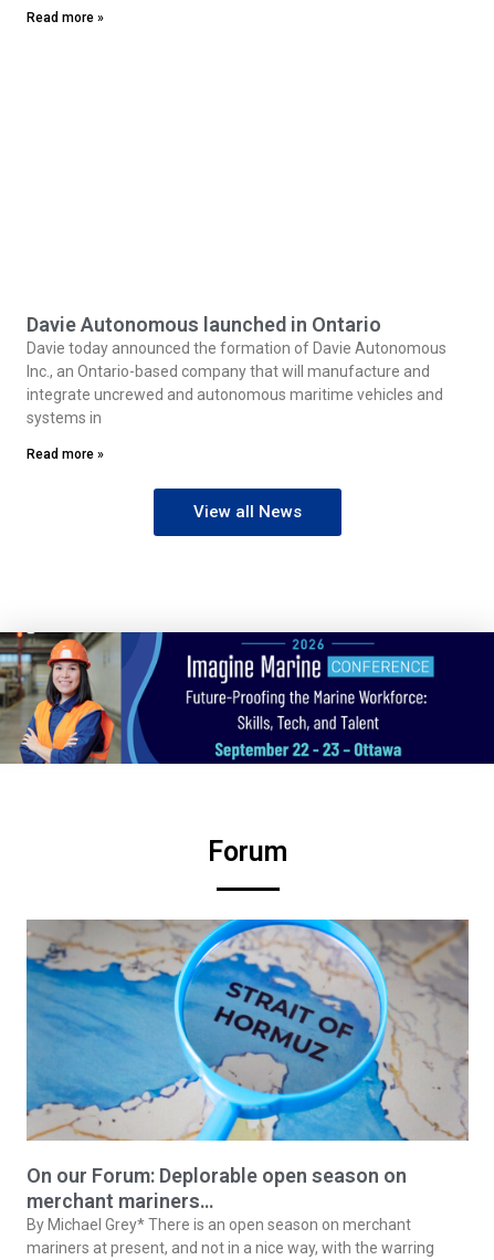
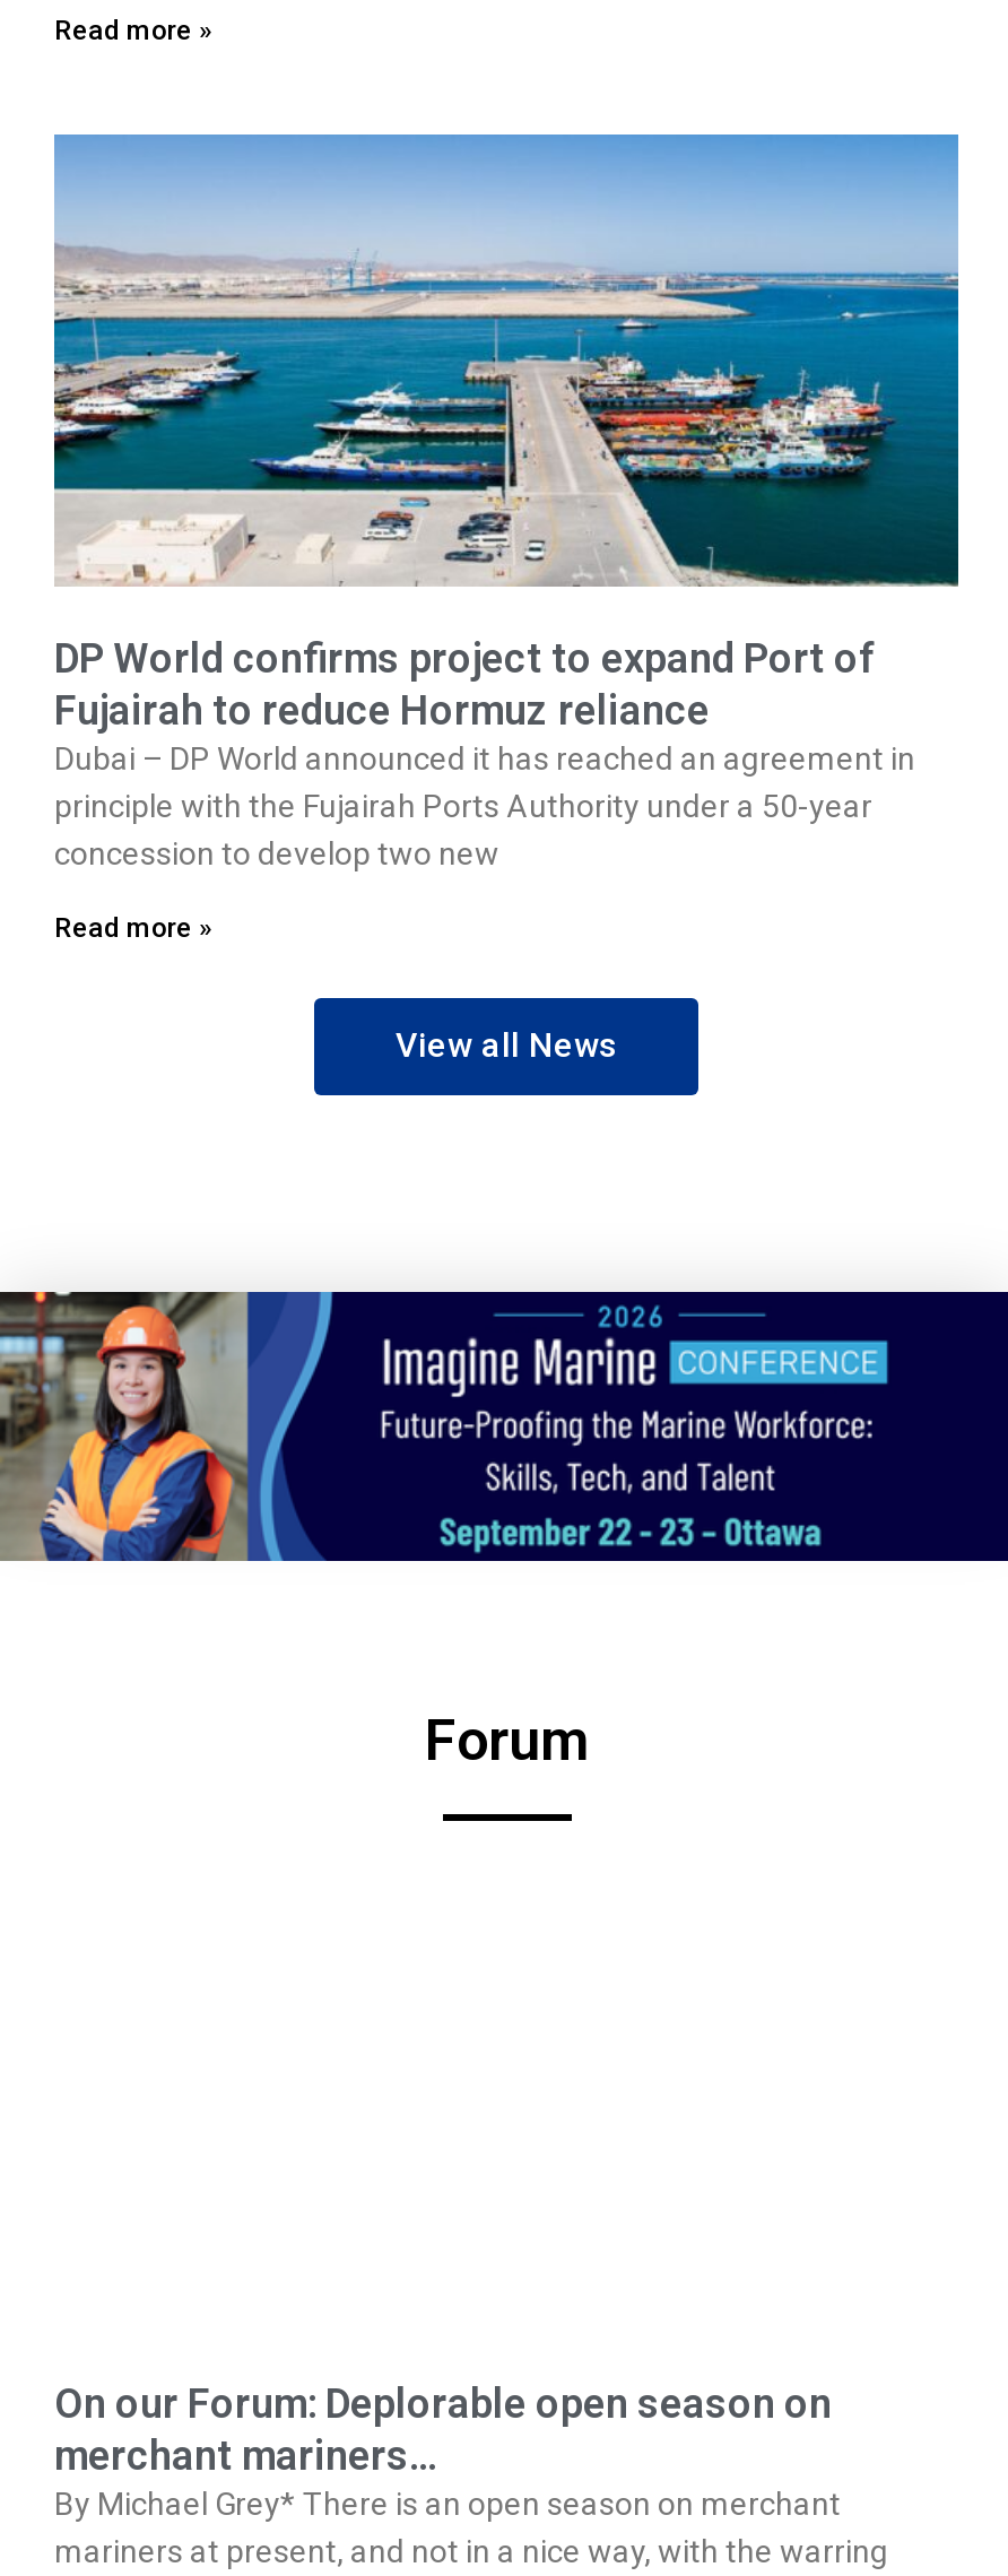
+ [image]

- Davie Autonomous launched in Ontario
- Davie today announced the formation of Davie Autonomous
- Inc., an Ontario-based company that will manufacture and
- integrate uncrewed and autonomous maritime vehicles and
- systems in
+ DP World confirms project to expand Port of
+ Fujairah to reduce Hormuz reliance
+ Dubai – DP World announced it has reached an agreement in
+ principle with the Fujairah Ports Authority under a 50-year
+ concession to develop two new

- [image]
